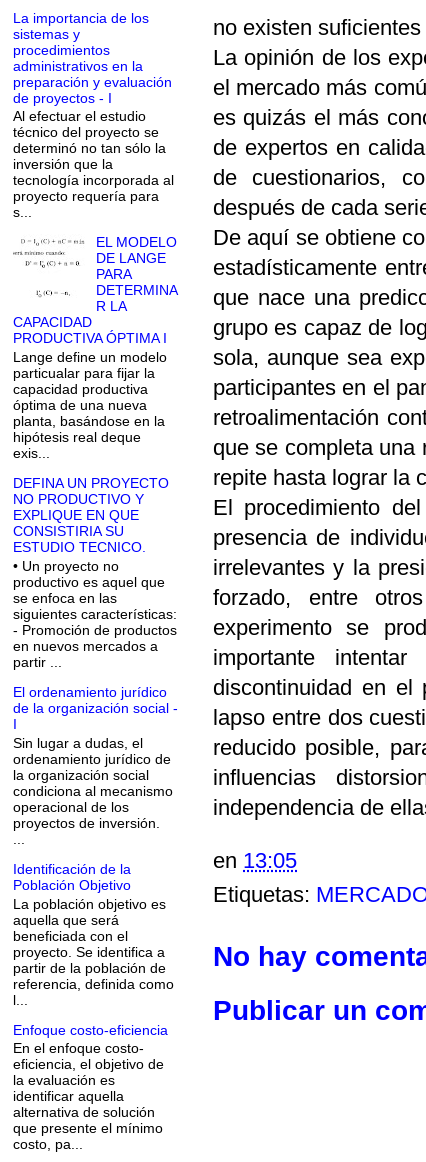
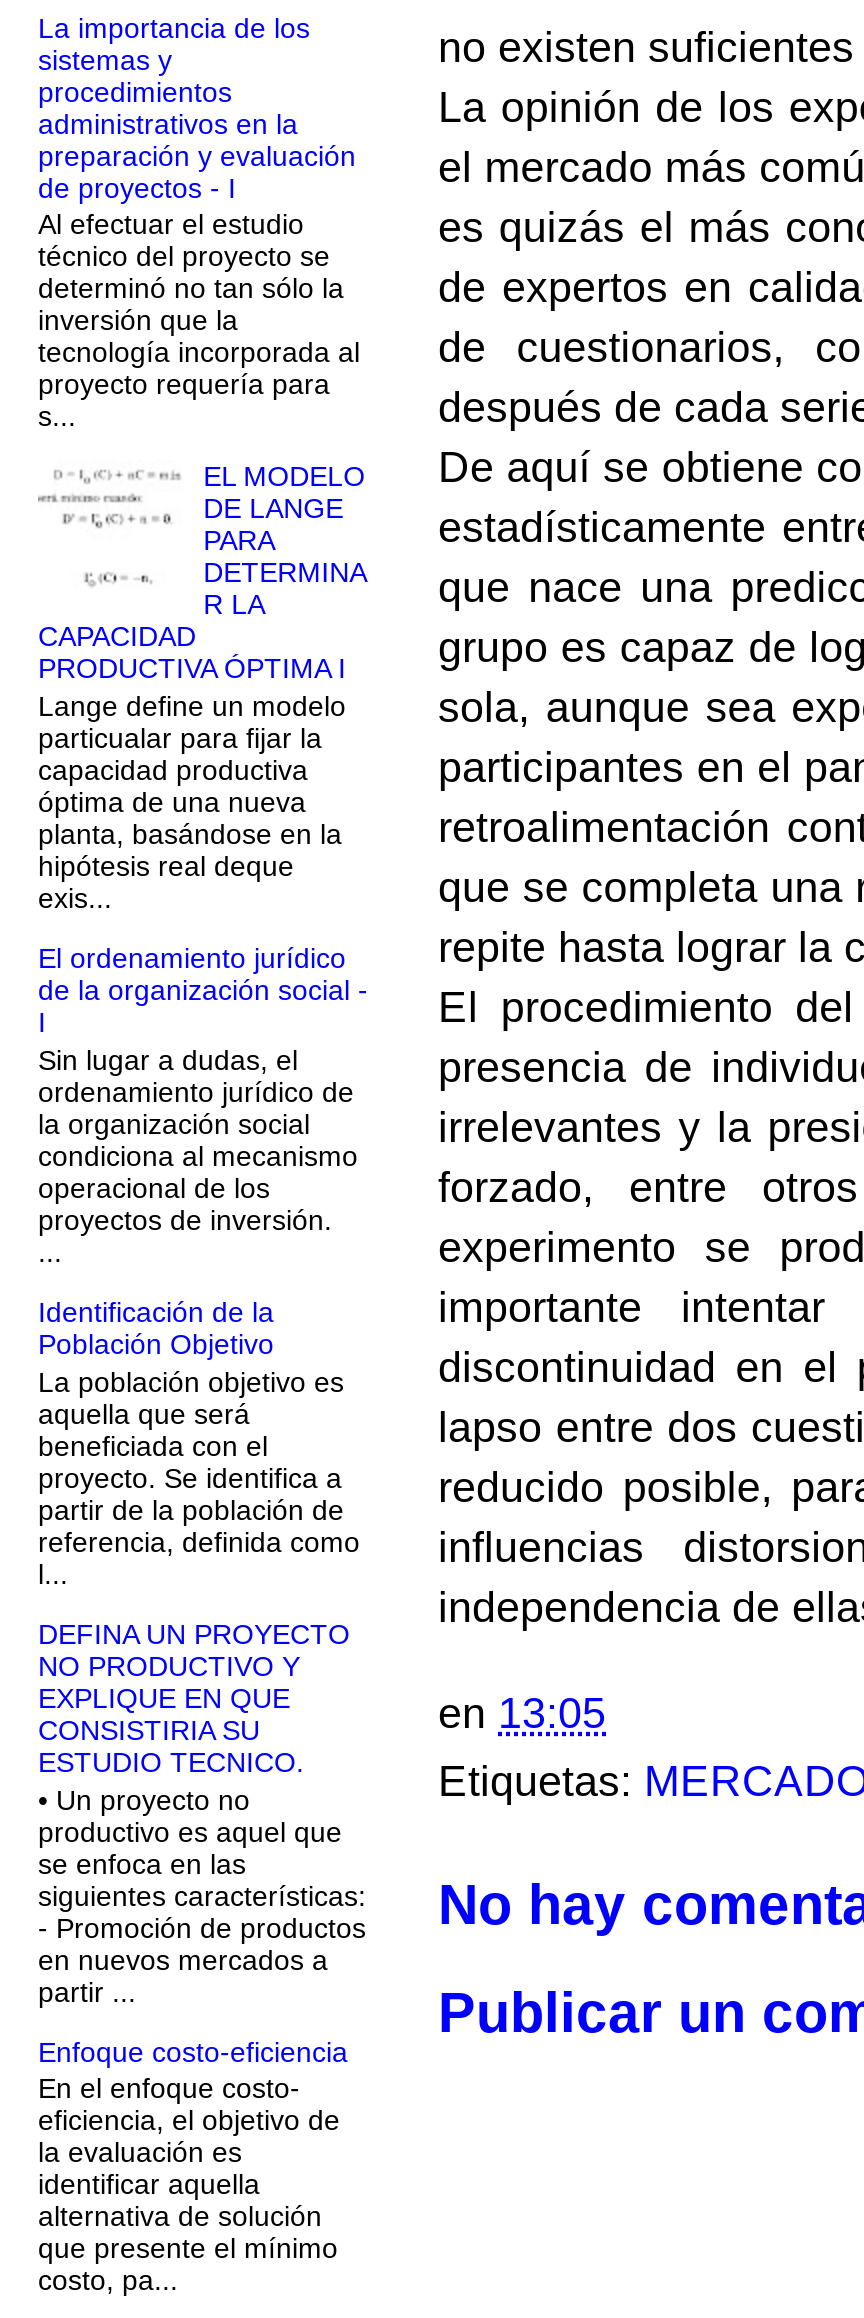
moved down: DEFINA UN PROYECTO | NO PRODUCTIVO Y | EXPLIQUE EN QUE | ... | en nuevos mercados a | partir ...

moved up: El ordenamiento jurídico | de la organización social - | Sin lugar a dudas, el | ... | referencia, definida como | l...
